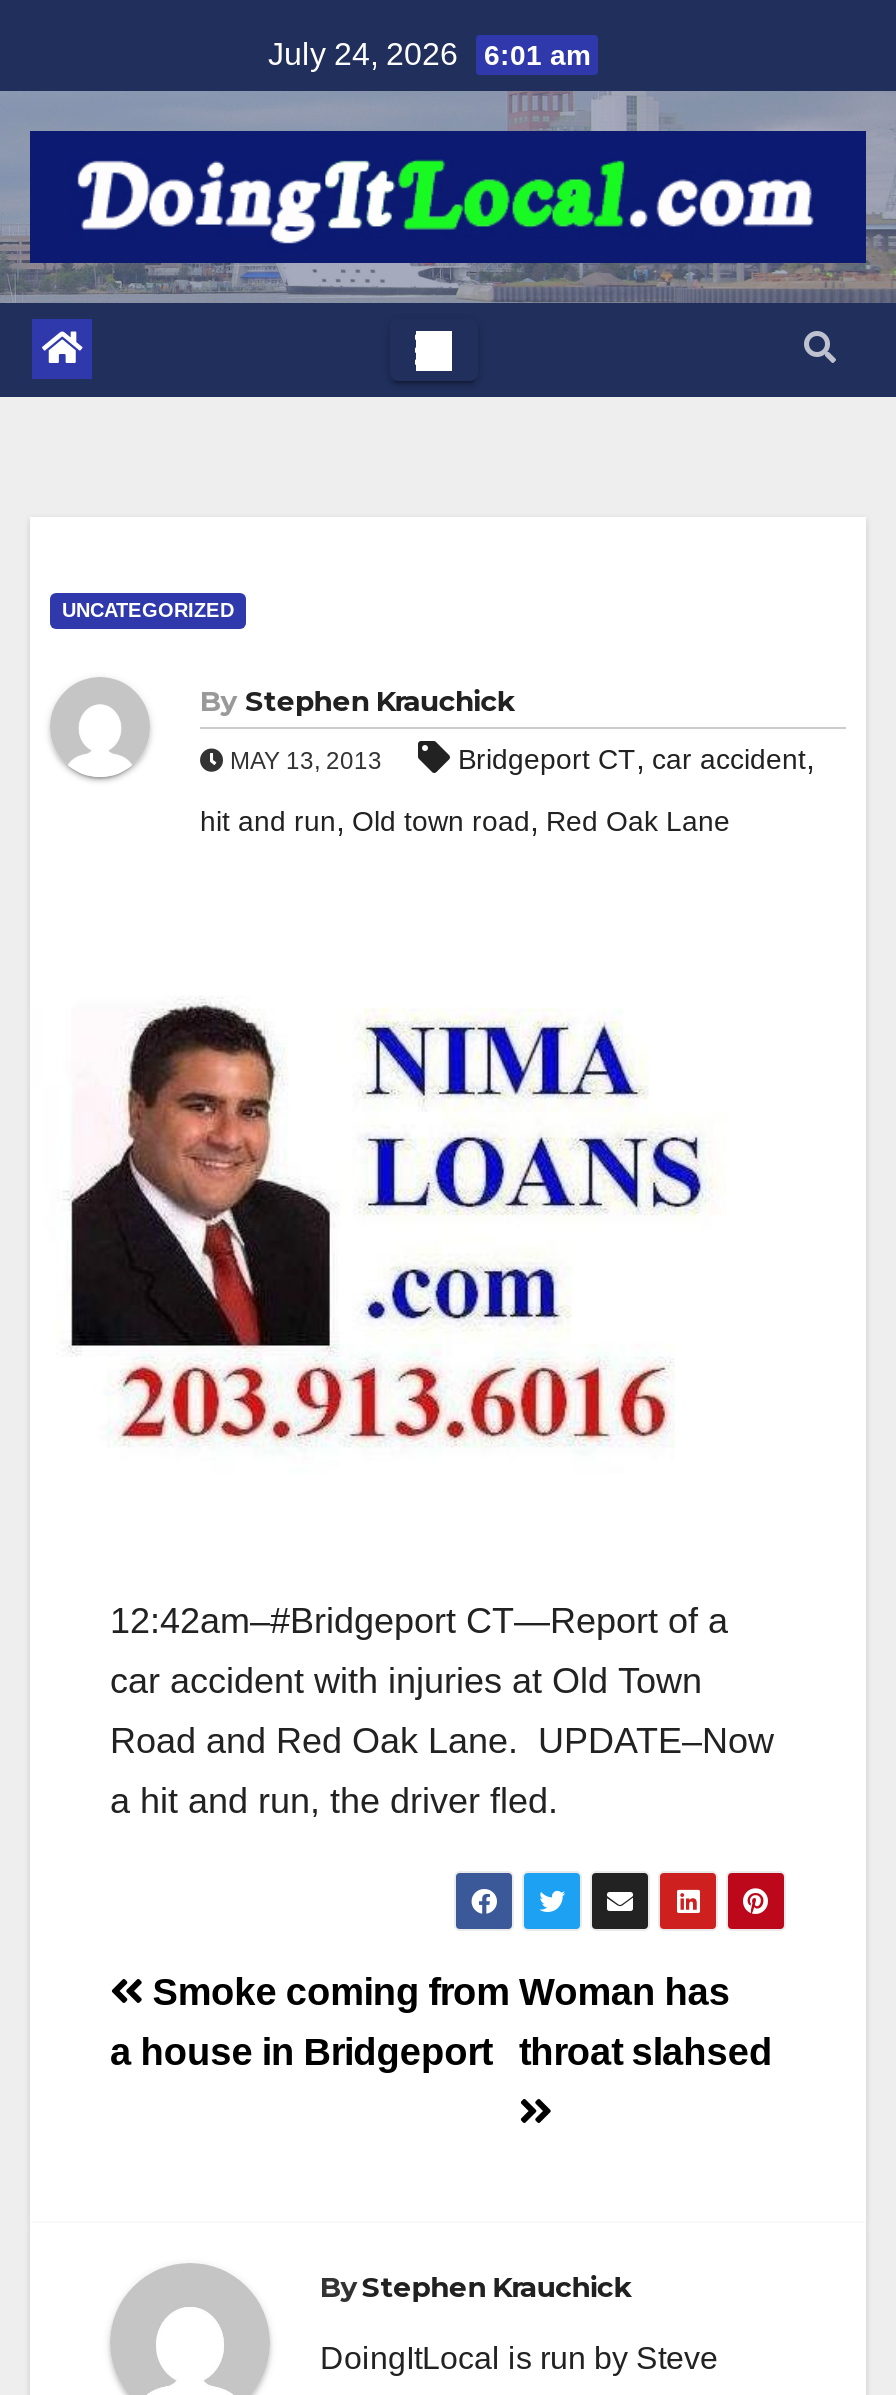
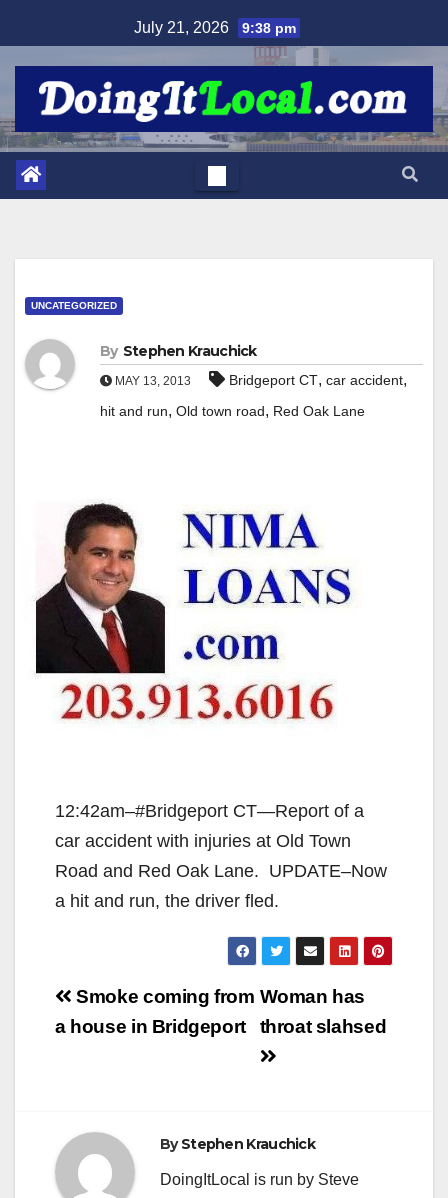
- July 24, 2026 6:01 am
+ July 21, 2026 9:38 pm
